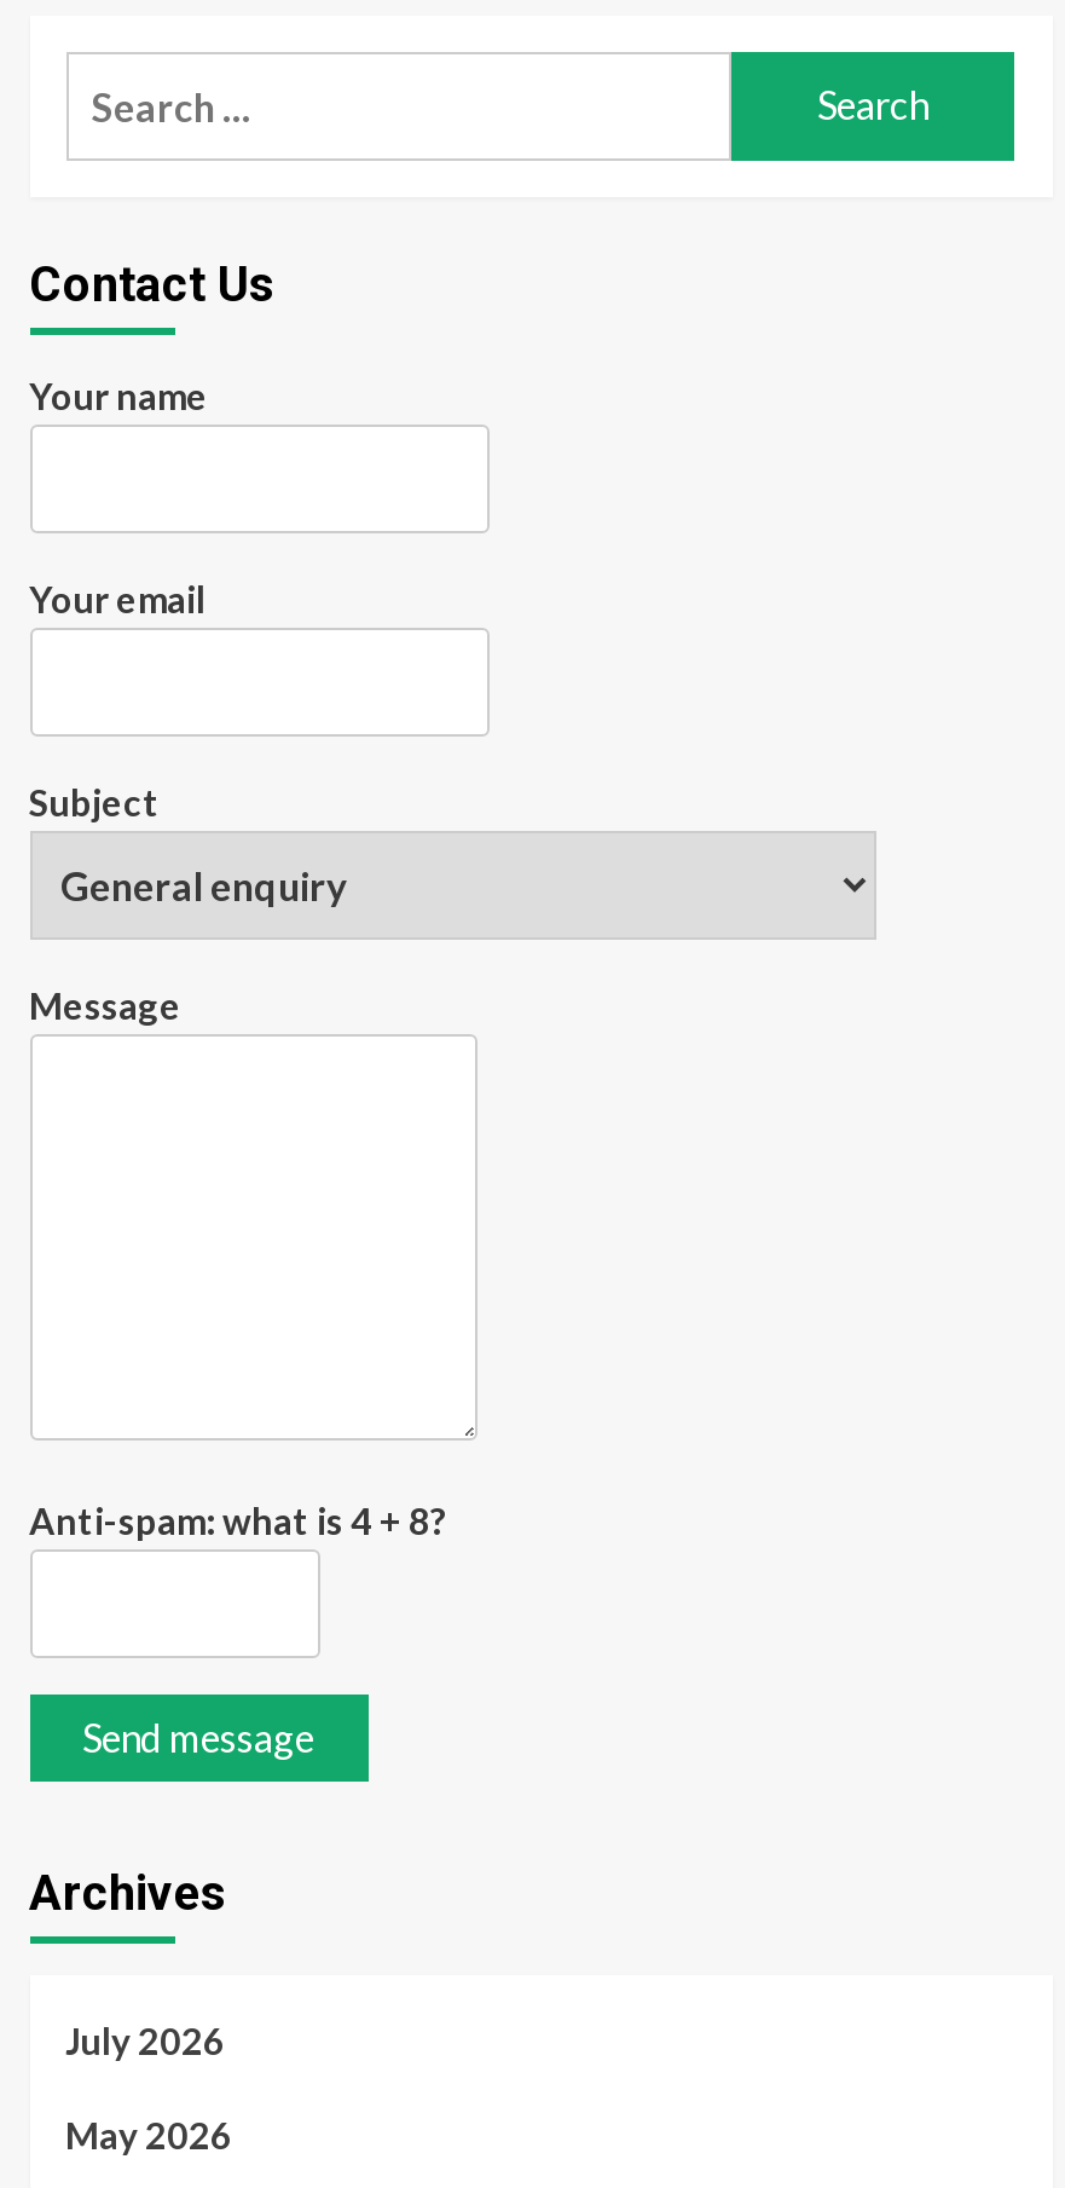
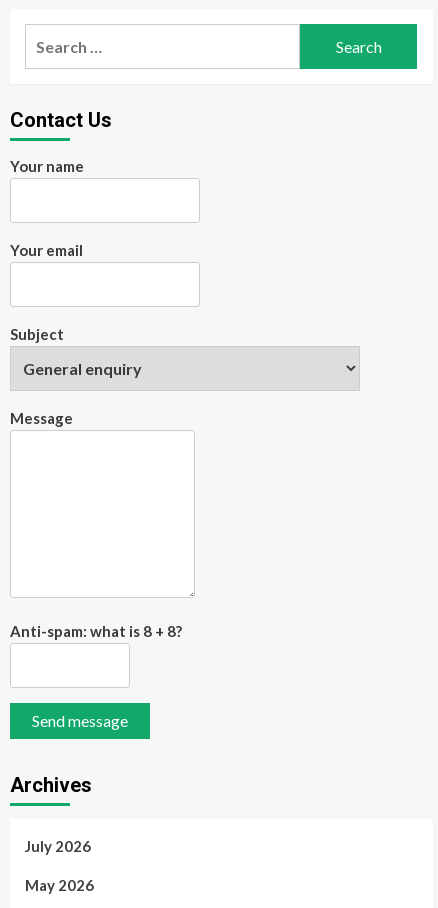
- Anti-spam: what is 4 + 8?
+ Anti-spam: what is 8 + 8?
